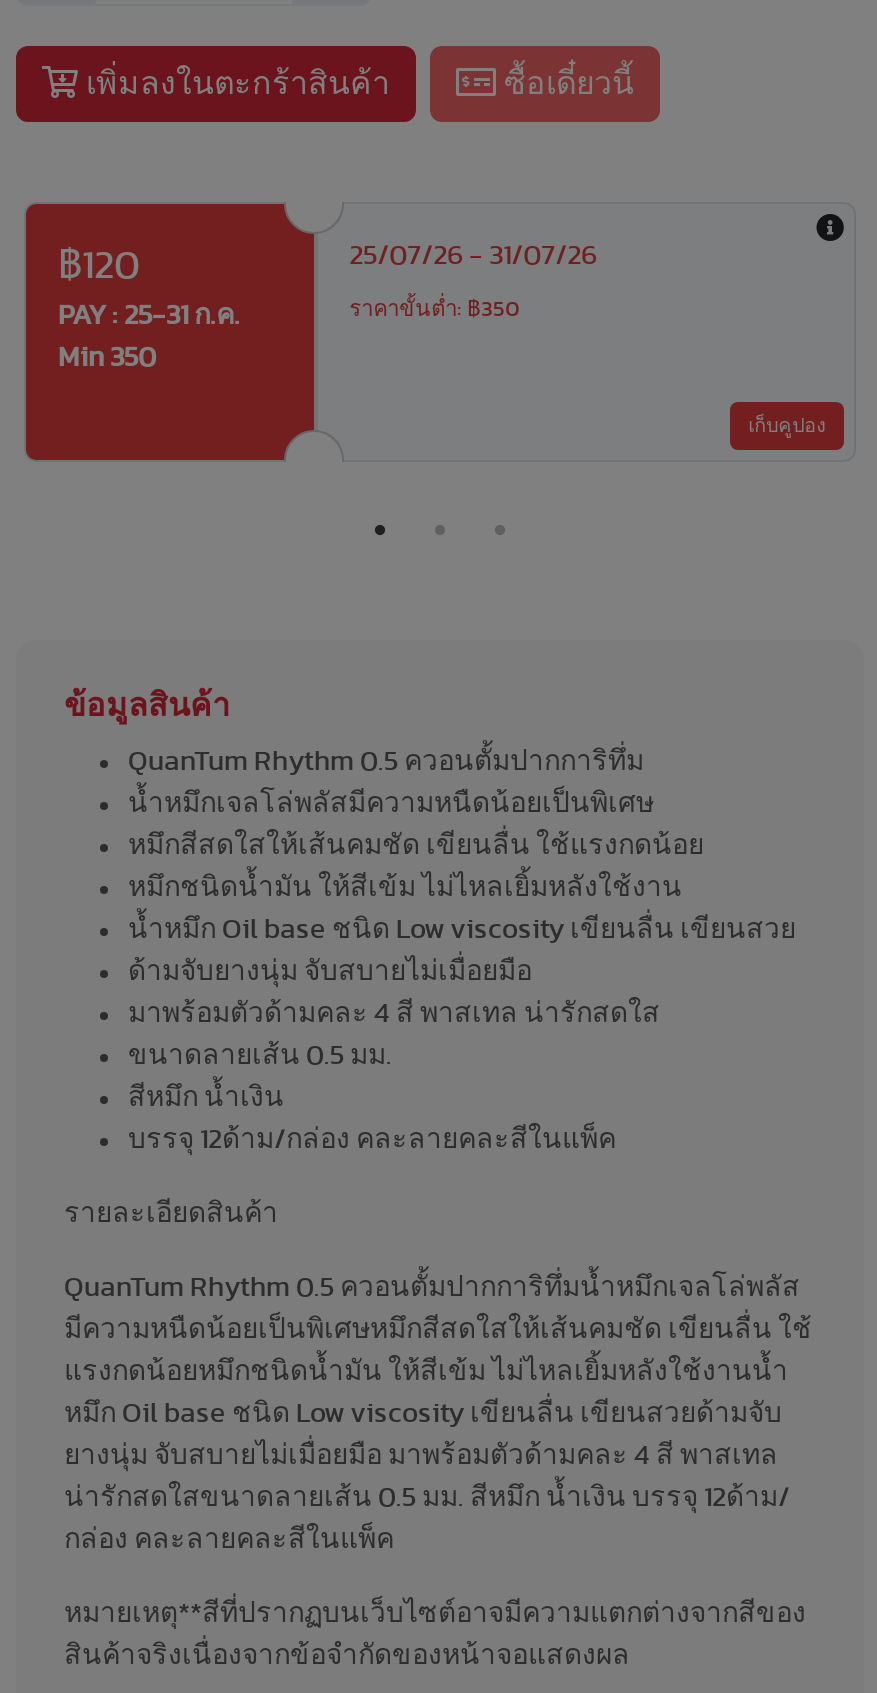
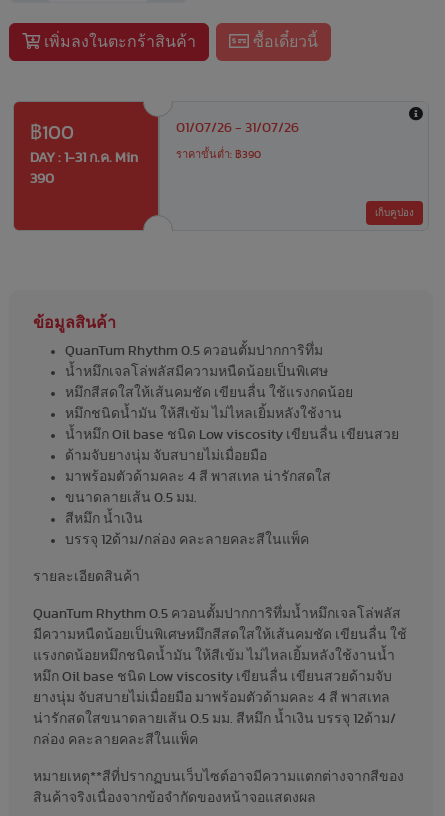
- ฿120
- PAY : 25-31 ก.ค.
+ ฿100
+ DAY : 1-31 ก.ค. Min

- 25/07/26 - 31/07/26
+ 01/07/26 - 31/07/26

- ราคาขั้นต่ำ: ฿350
+ ราคาขั้นต่ำ: ฿390

- Min 350
+ 390
